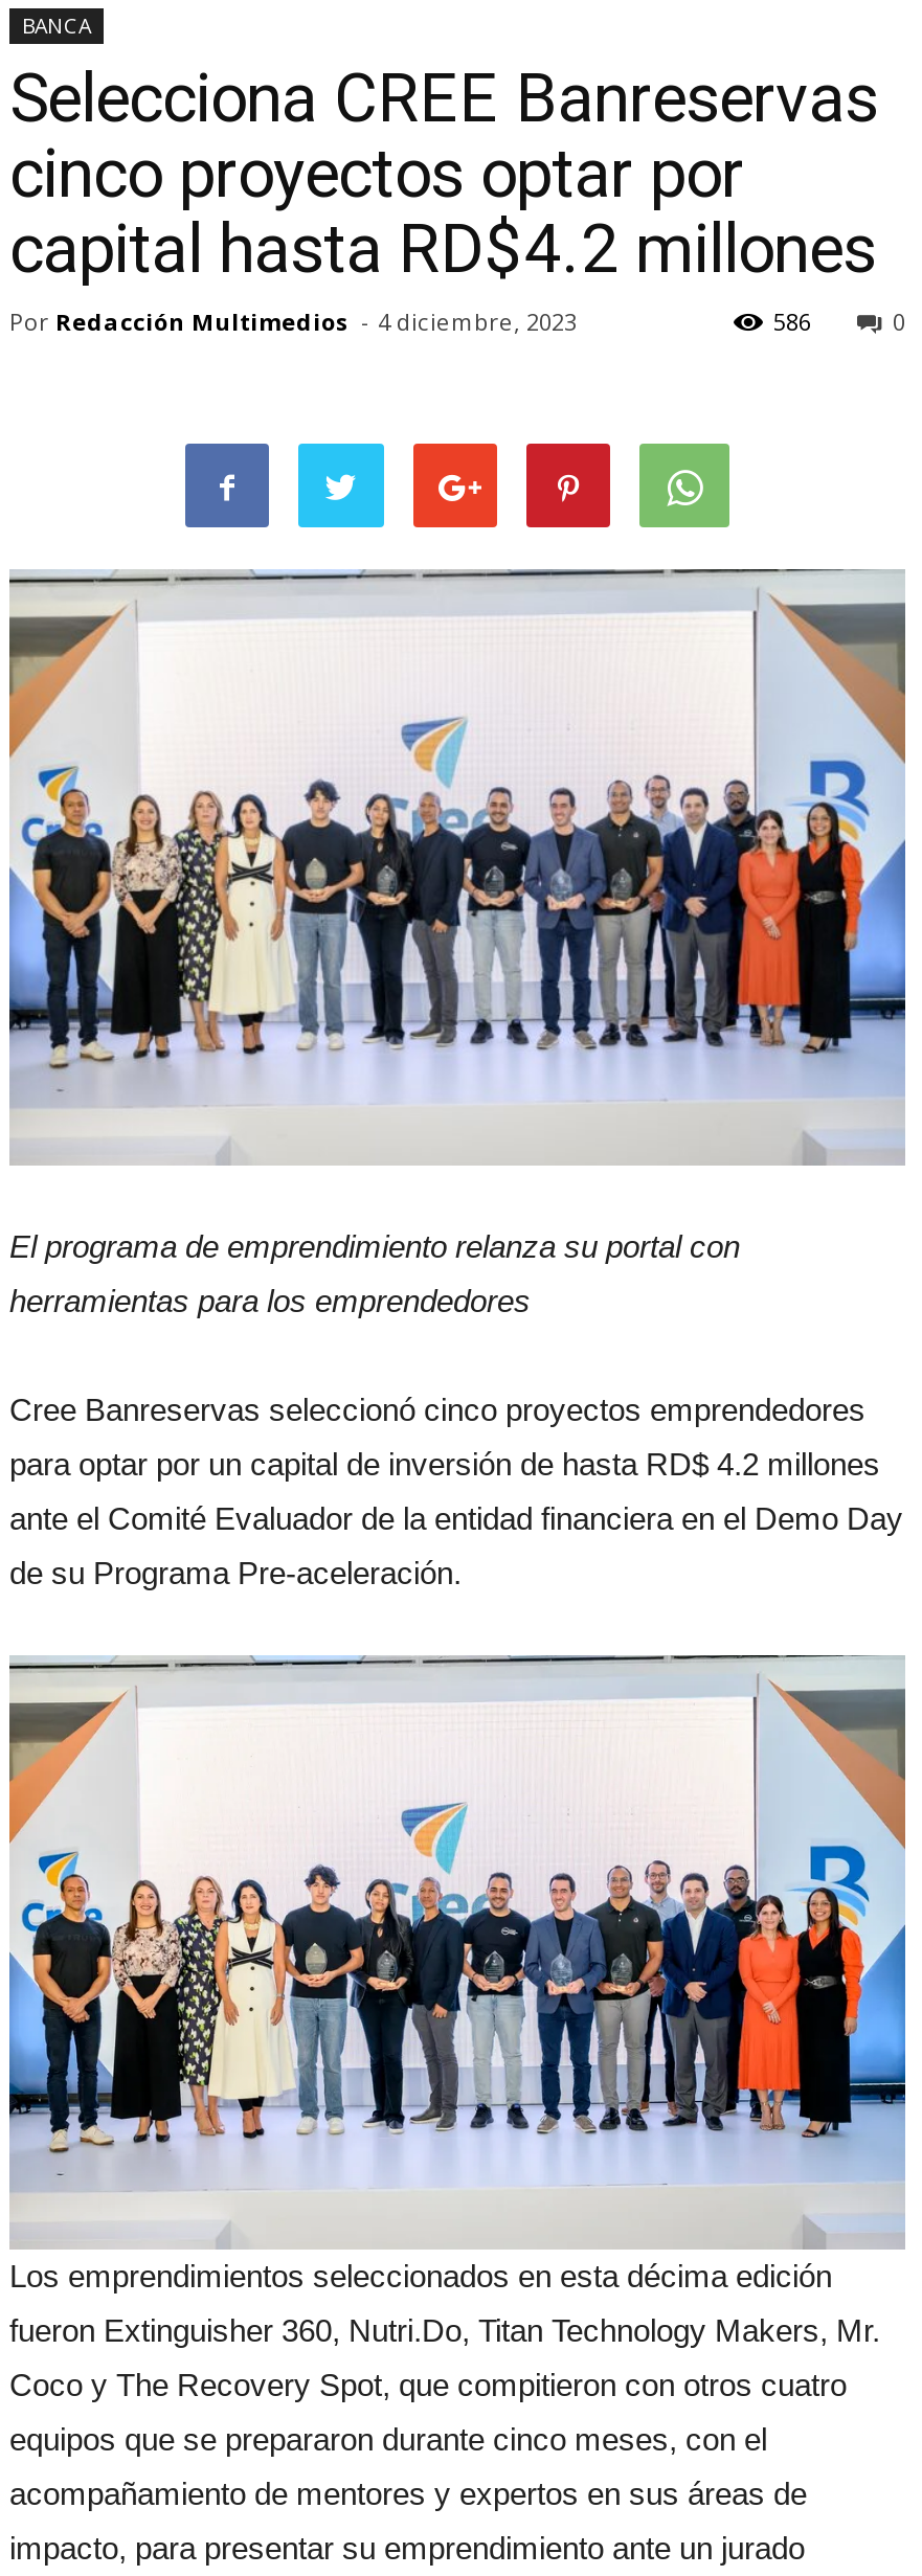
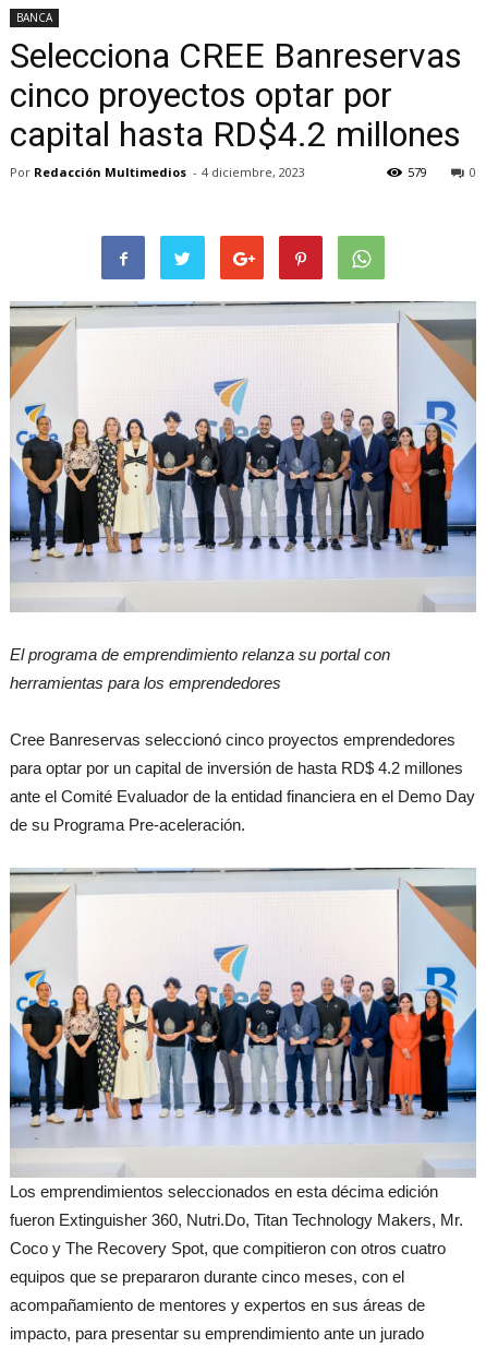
- 586
+ 579
